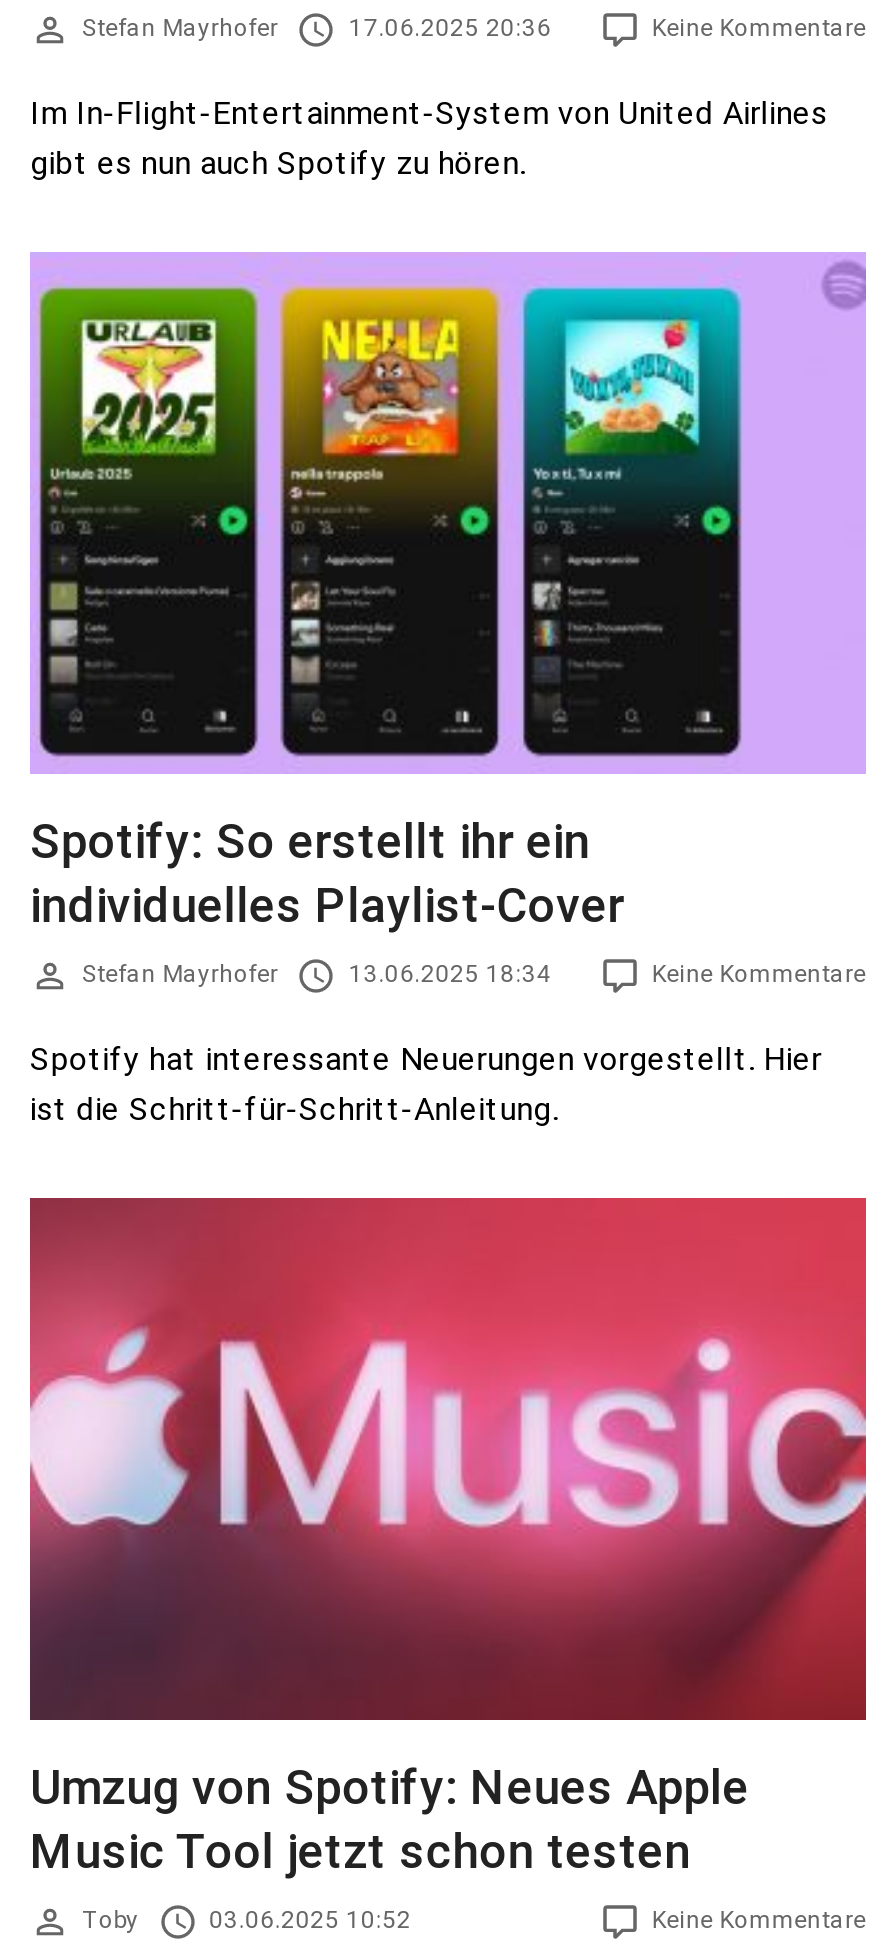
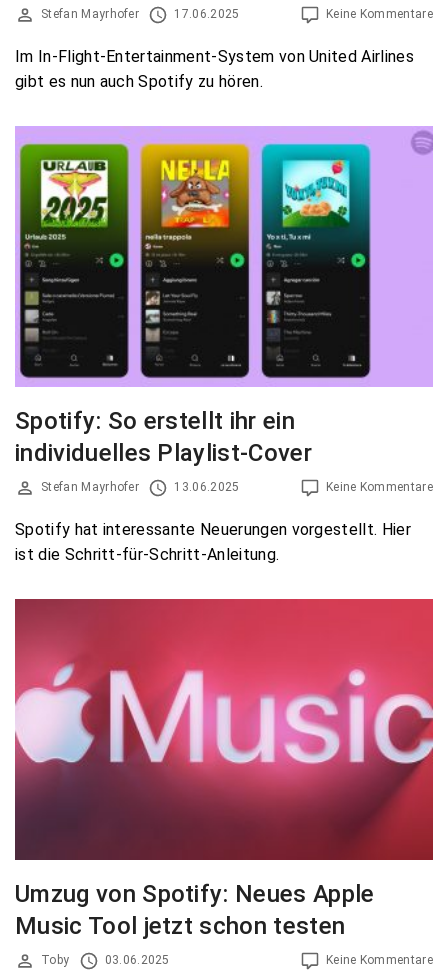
- 17.06.2025 20:36
+ 17.06.2025

- 13.06.2025 18:34
+ 13.06.2025

- 03.06.2025 10:52
+ 03.06.2025
